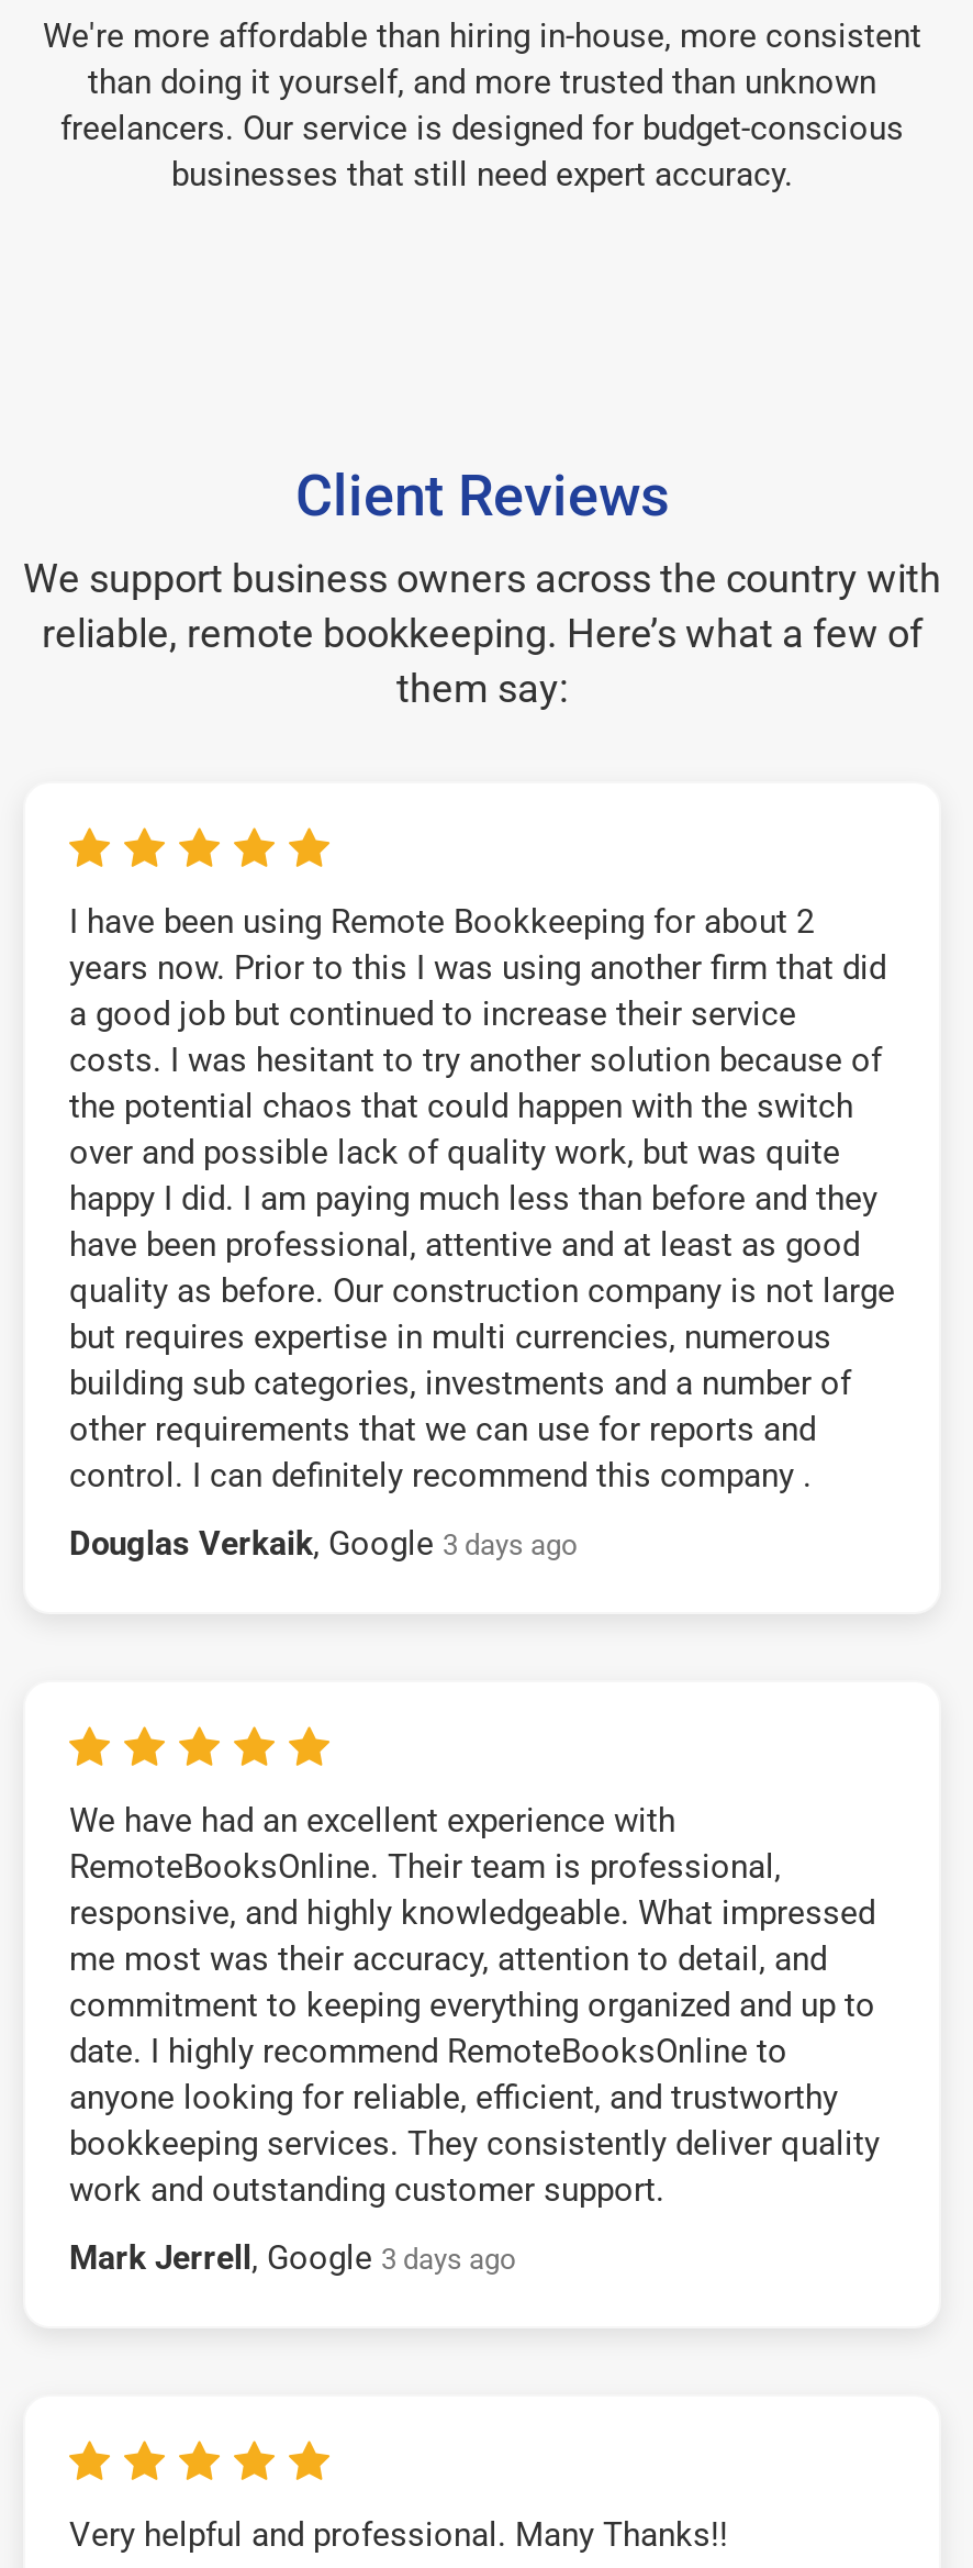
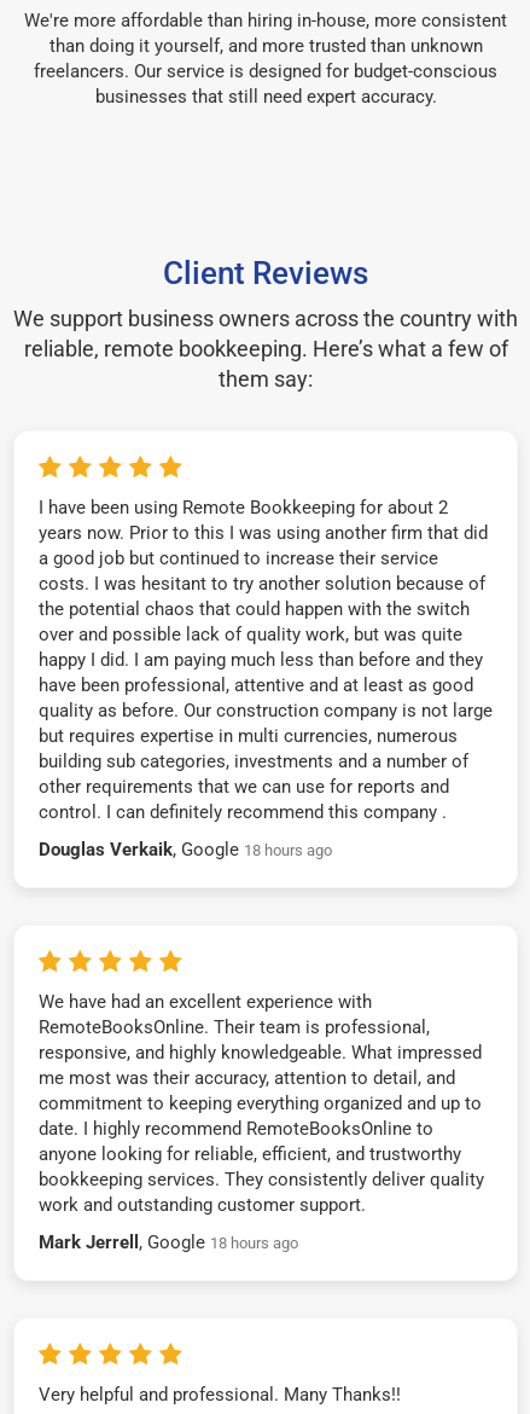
- Douglas Verkaik, Google 3 days ago
+ Douglas Verkaik, Google 18 hours ago

- Mark Jerrell, Google 3 days ago
+ Mark Jerrell, Google 18 hours ago
